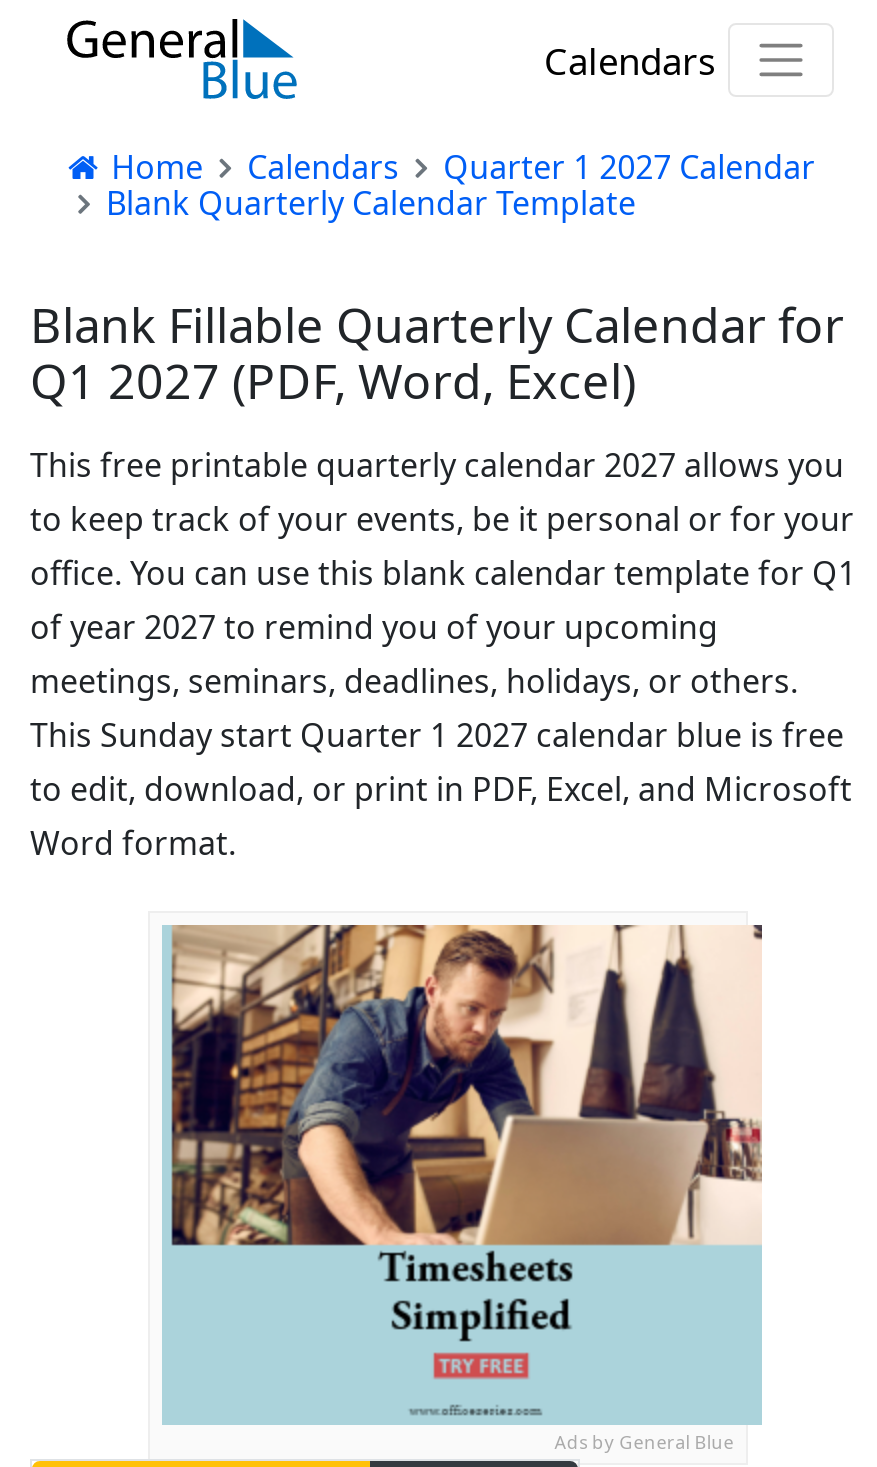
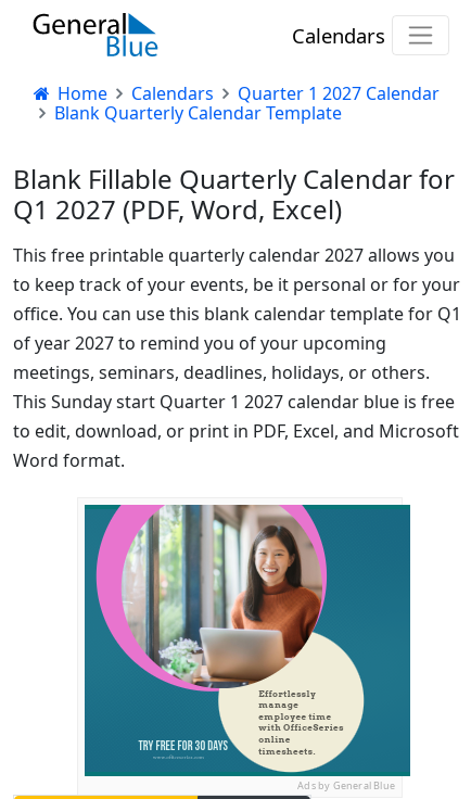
- [image]
+ [image]
